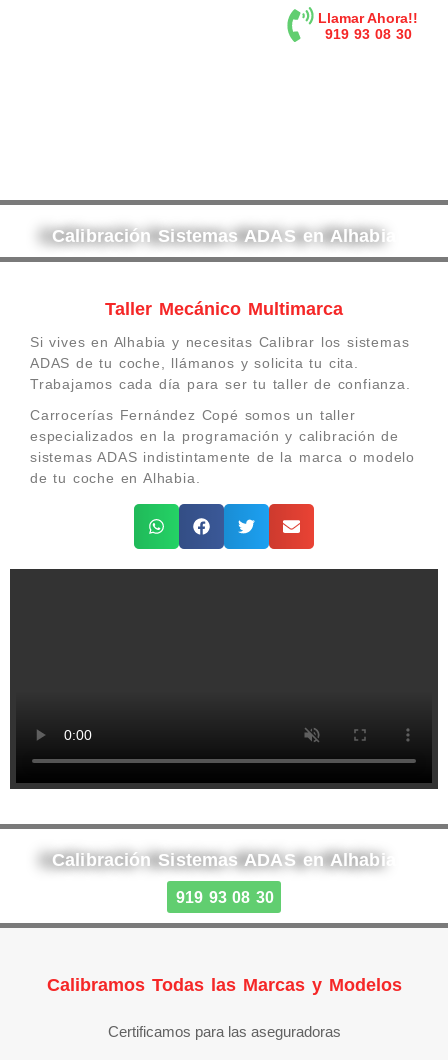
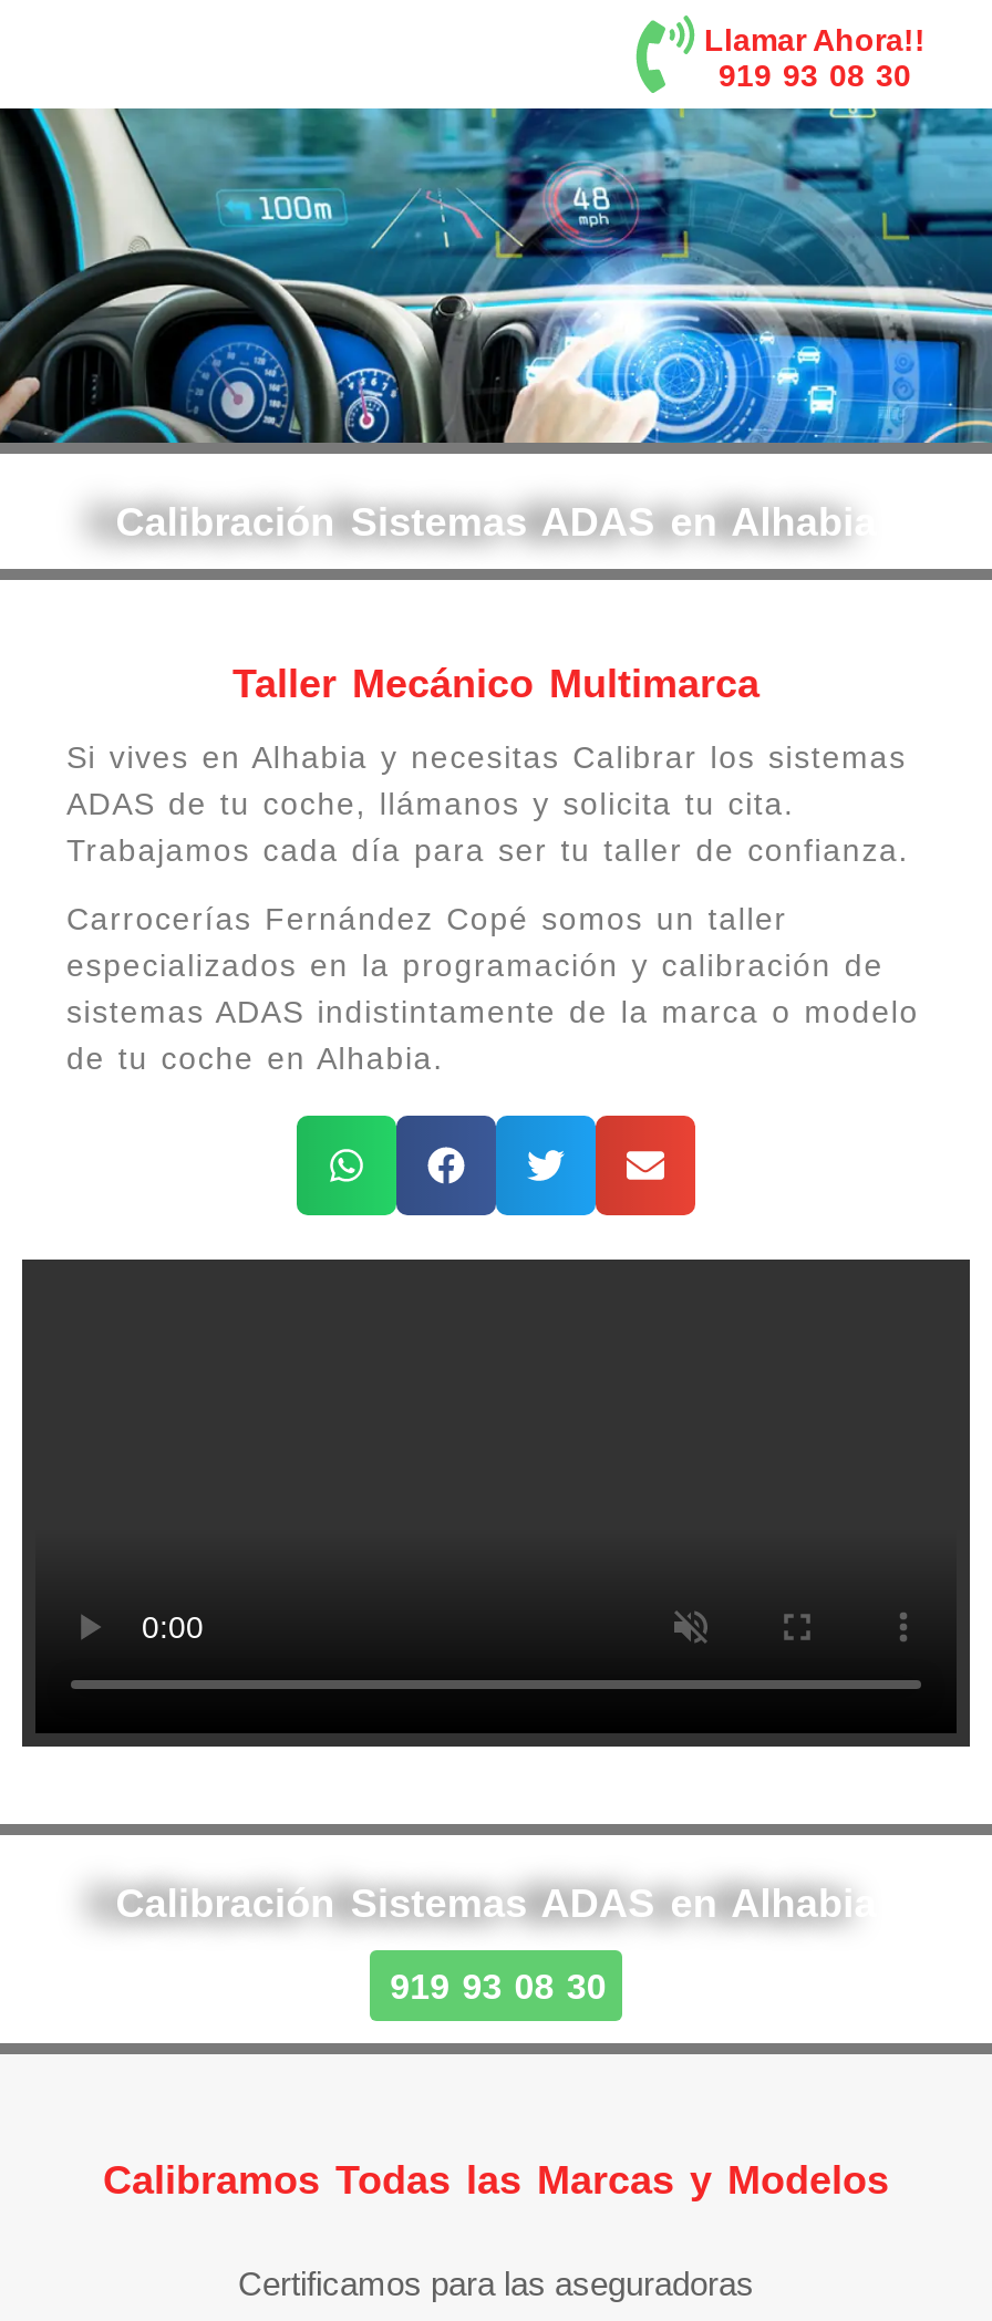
+ [image]
